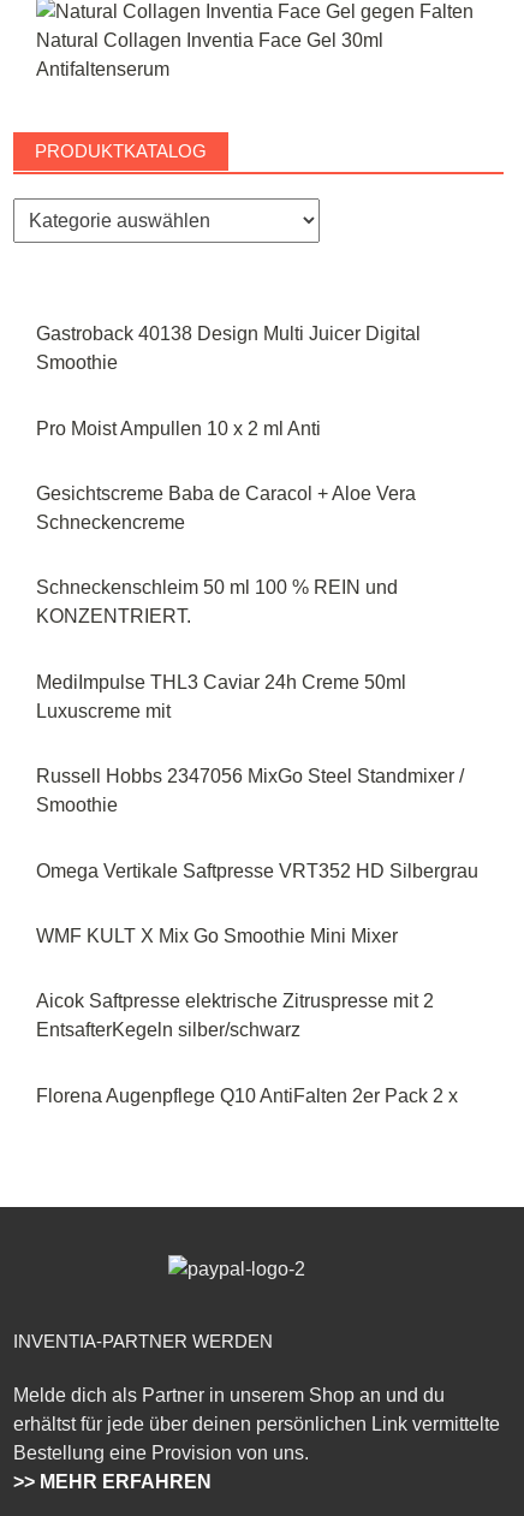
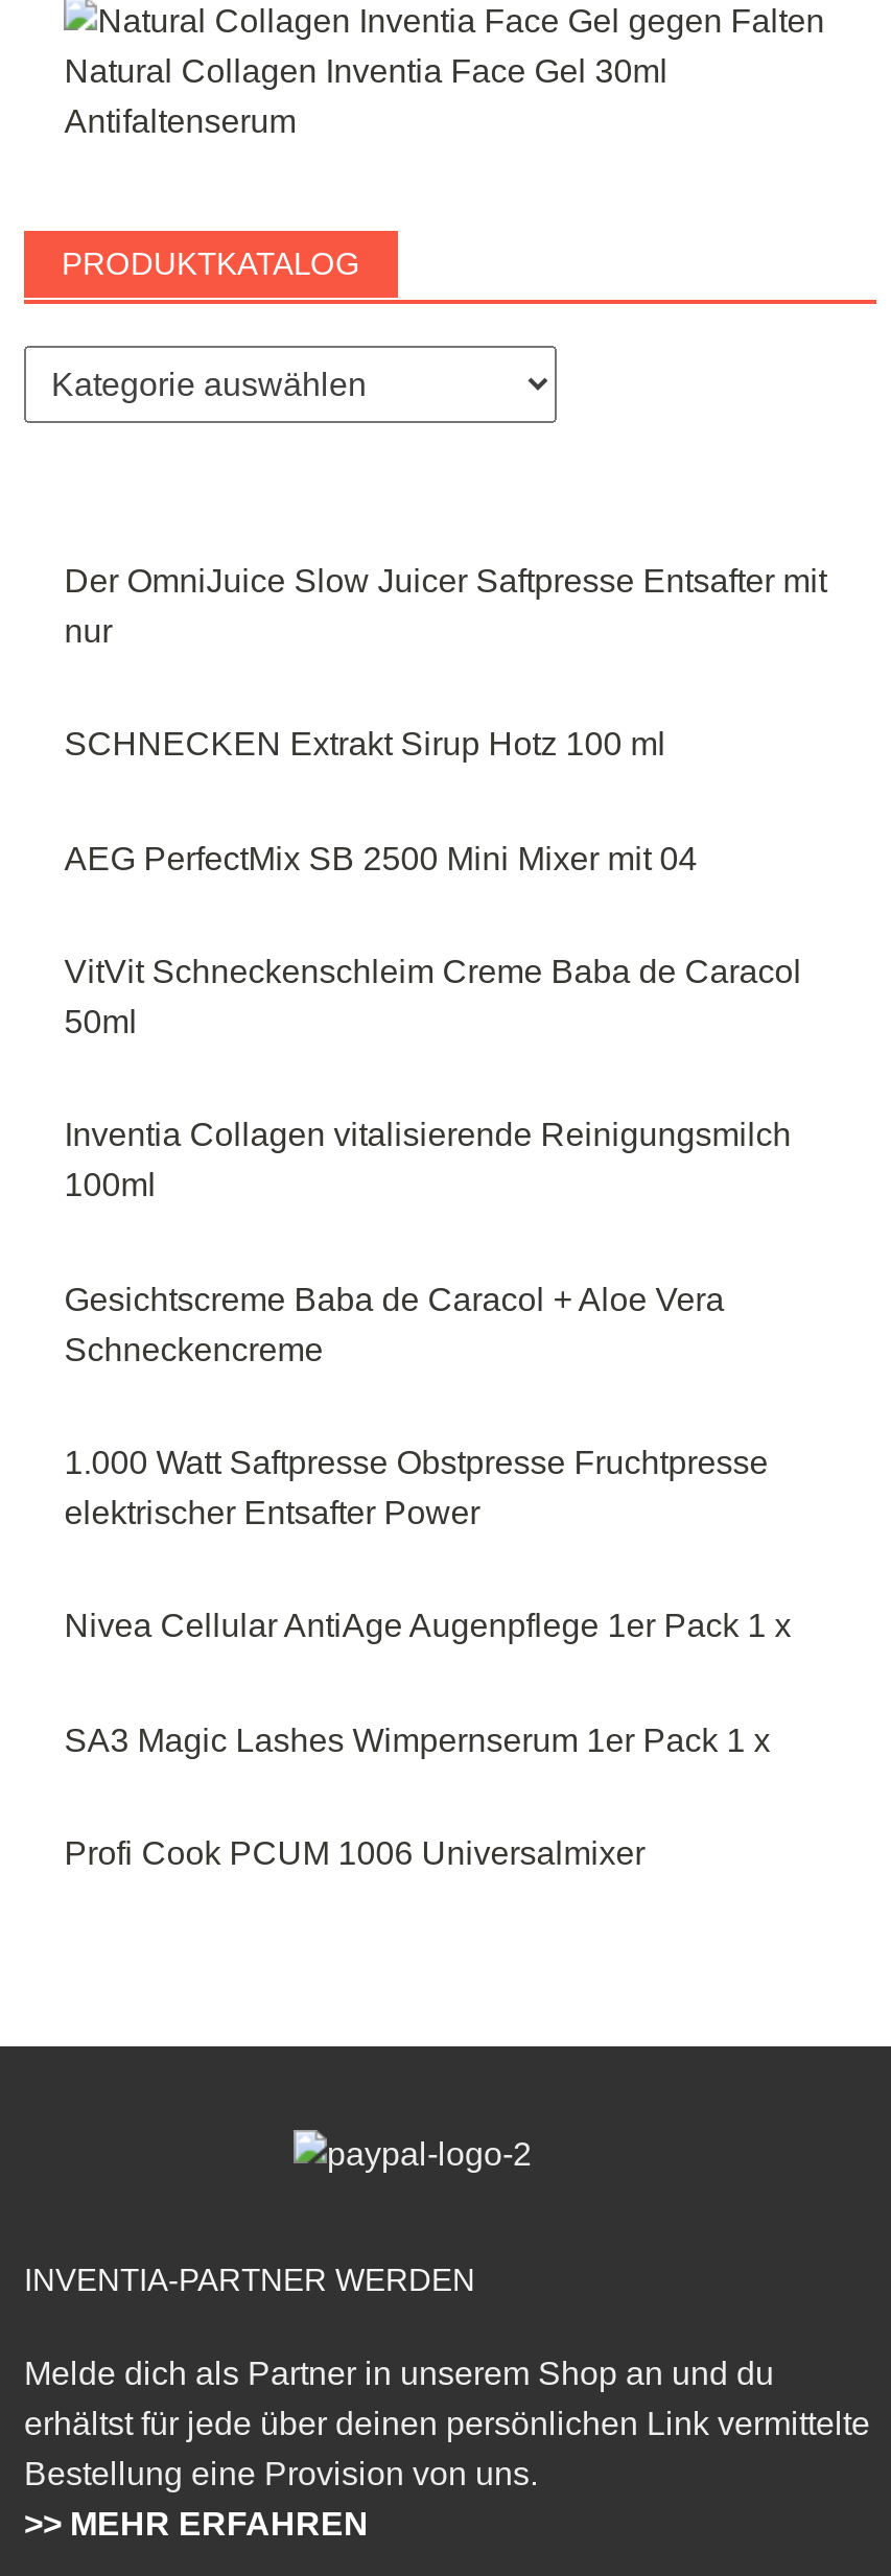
- Gastroback 40138 Design Multi Juicer Digital
- Smoothie
- Pro Moist Ampullen 10 x 2 ml Anti
+ Der OmniJuice Slow Juicer Saftpresse Entsafter mit
+ nur
+ SCHNECKEN Extrakt Sirup Hotz 100 ml
+ AEG PerfectMix SB 2500 Mini Mixer mit 04
+ VitVit Schneckenschleim Creme Baba de Caracol
+ 50ml
+ Inventia Collagen vitalisierende Reinigungsmilch
+ 100ml

moved down: Gesichtscreme Baba de Caracol + Aloe Vera | Schneckencreme

- Schneckenschleim 50 ml 100 % REIN und
- KONZENTRIERT.
- MediImpulse THL3 Caviar 24h Creme 50ml
- Luxuscreme mit
- Russell Hobbs 2347056 MixGo Steel Standmixer /
- Smoothie
- Omega Vertikale Saftpresse VRT352 HD Silbergrau
- WMF KULT X Mix Go Smoothie Mini Mixer
- Aicok Saftpresse elektrische Zitruspresse mit 2
- EntsafterKegeln silber/schwarz
- Florena Augenpflege Q10 AntiFalten 2er Pack 2 x
+ 1.000 Watt Saftpresse Obstpresse Fruchtpresse
+ elektrischer Entsafter Power
+ Nivea Cellular AntiAge Augenpflege 1er Pack 1 x
+ SA3 Magic Lashes Wimpernserum 1er Pack 1 x
+ Profi Cook PCUM 1006 Universalmixer
